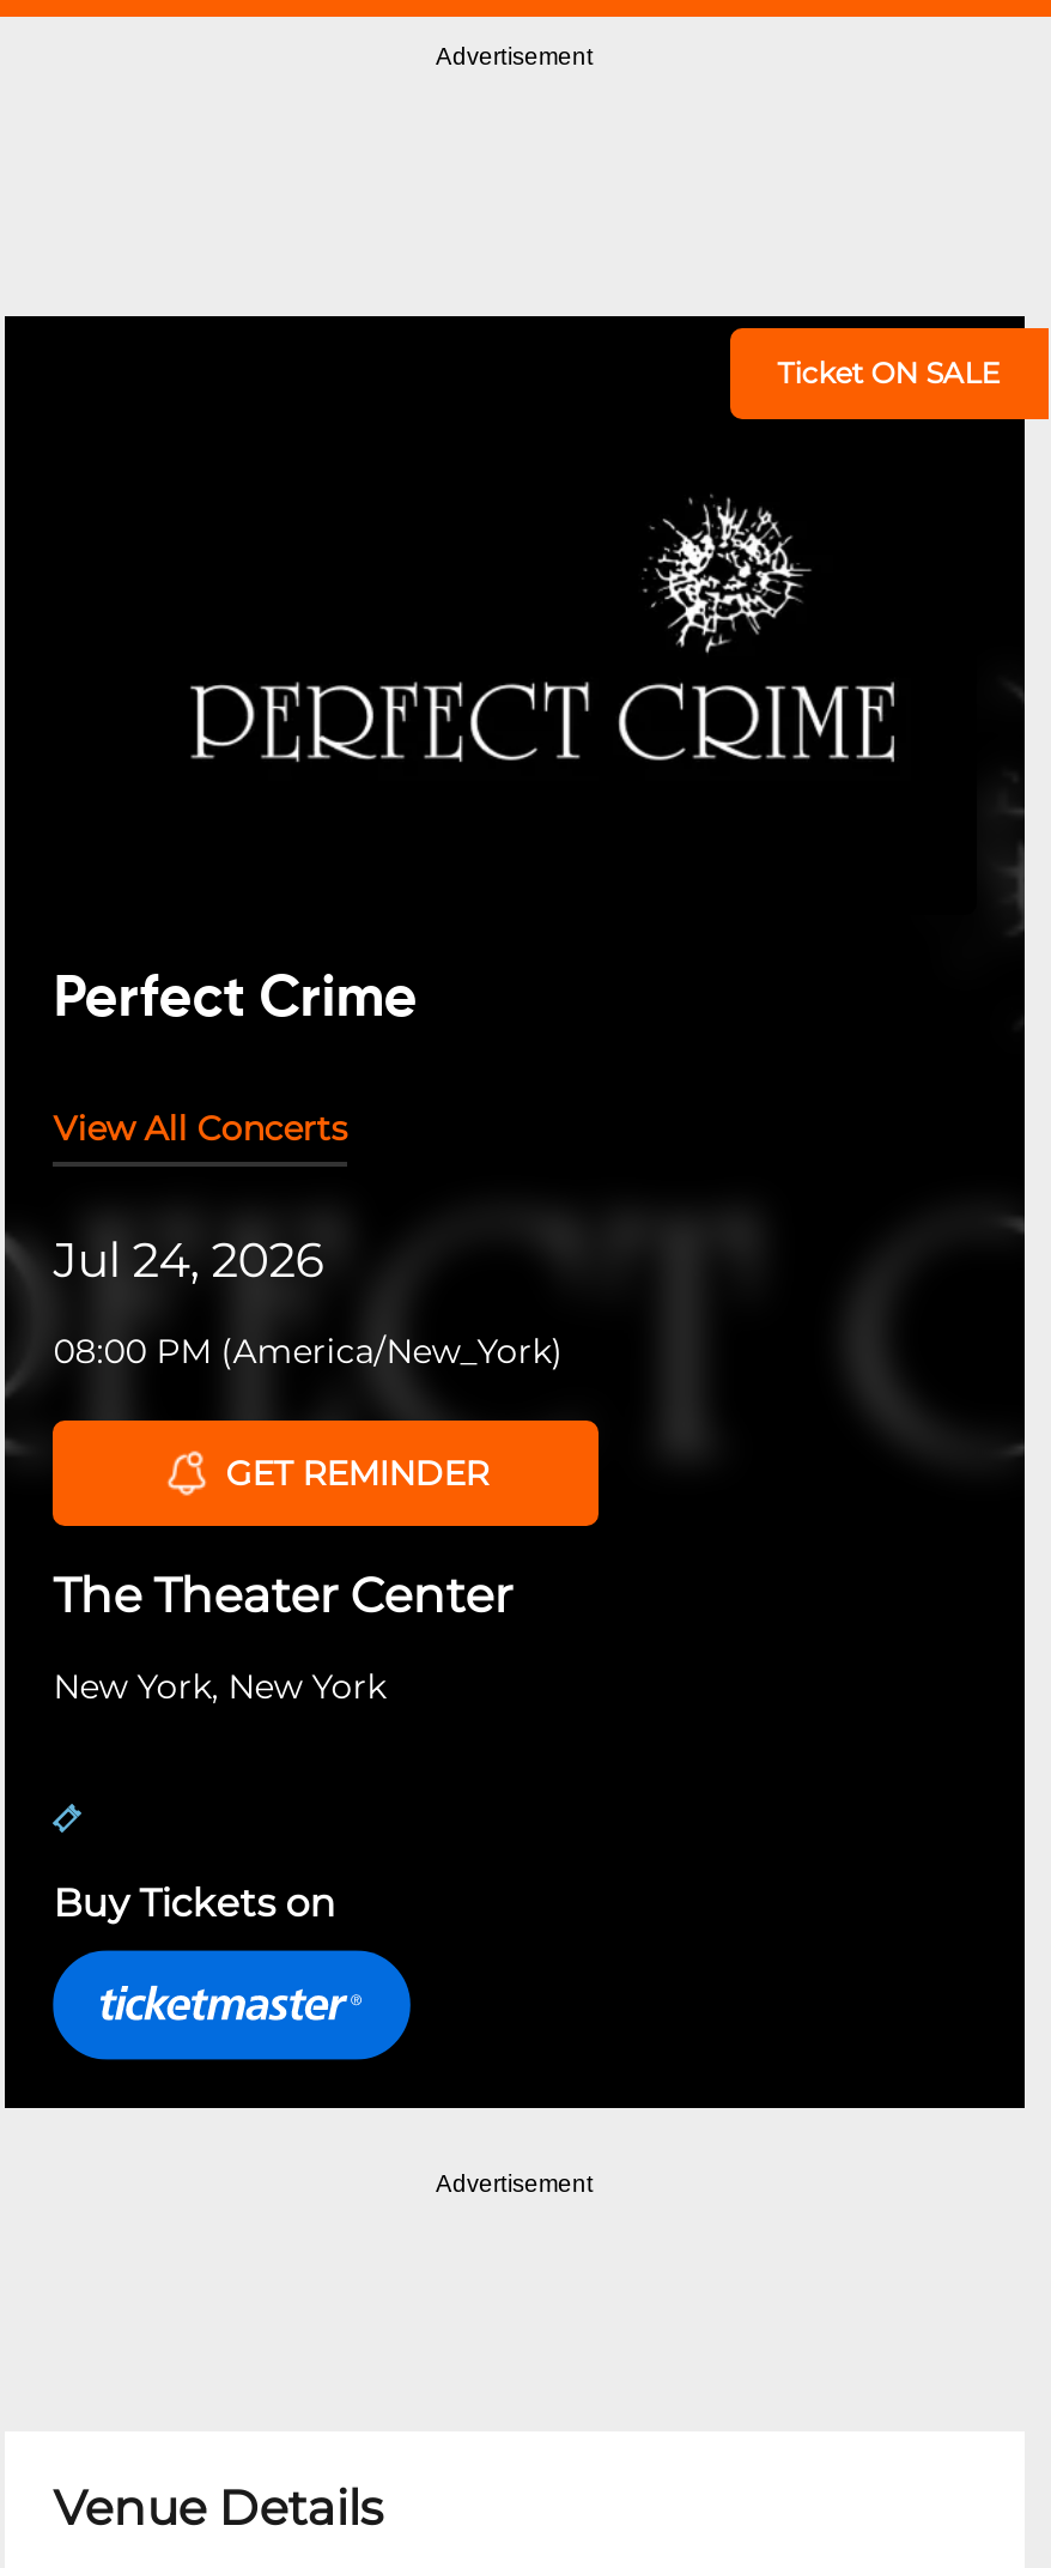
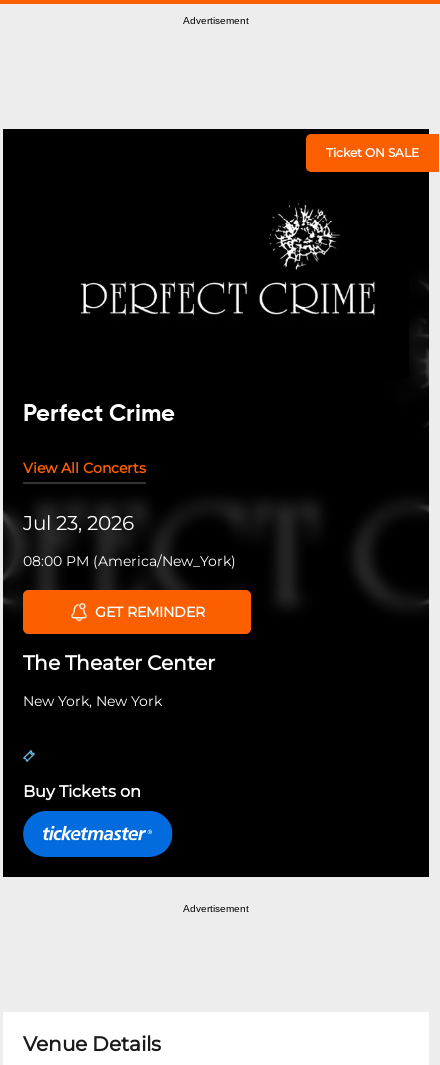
- Jul 24, 2026
+ Jul 23, 2026
